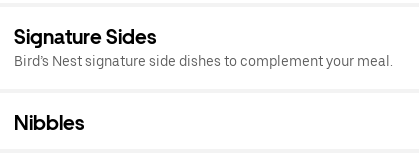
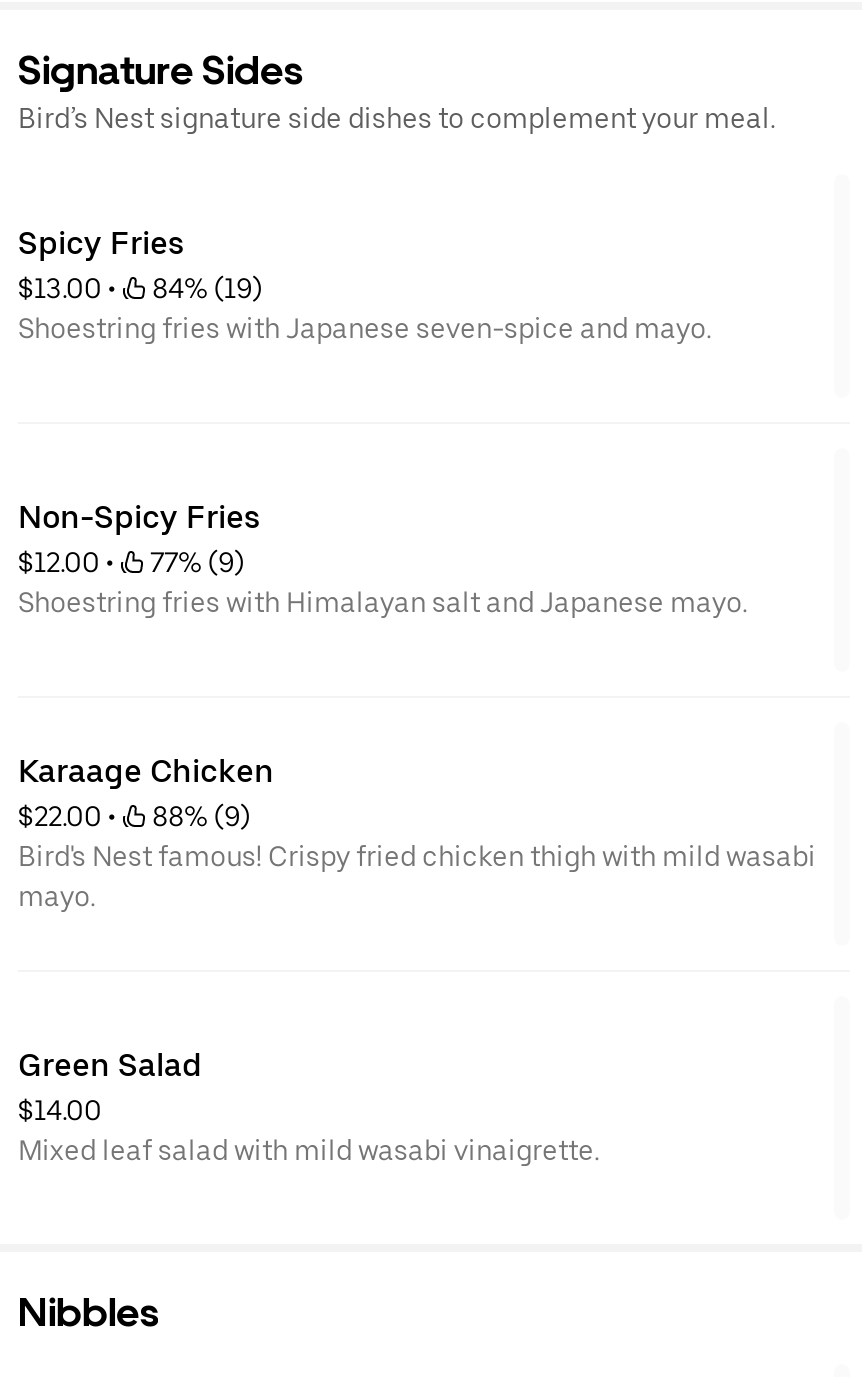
+ Spicy Fries
+ $13.00 •
+ 84% (19)
+ Shoestring fries with Japanese seven-spice and mayo.

+ Non-Spicy Fries
+ $12.00 •
+ 77% (9)
+ Shoestring fries with Himalayan salt and Japanese mayo.

+ Karaage Chicken
+ $22.00 •
+ 88% (9)
+ Bird's Nest famous! Crispy fried chicken thigh with mild wasabi
+ mayo.

+ Green Salad
+ $14.00
+ Mixed leaf salad with mild wasabi vinaigrette.
